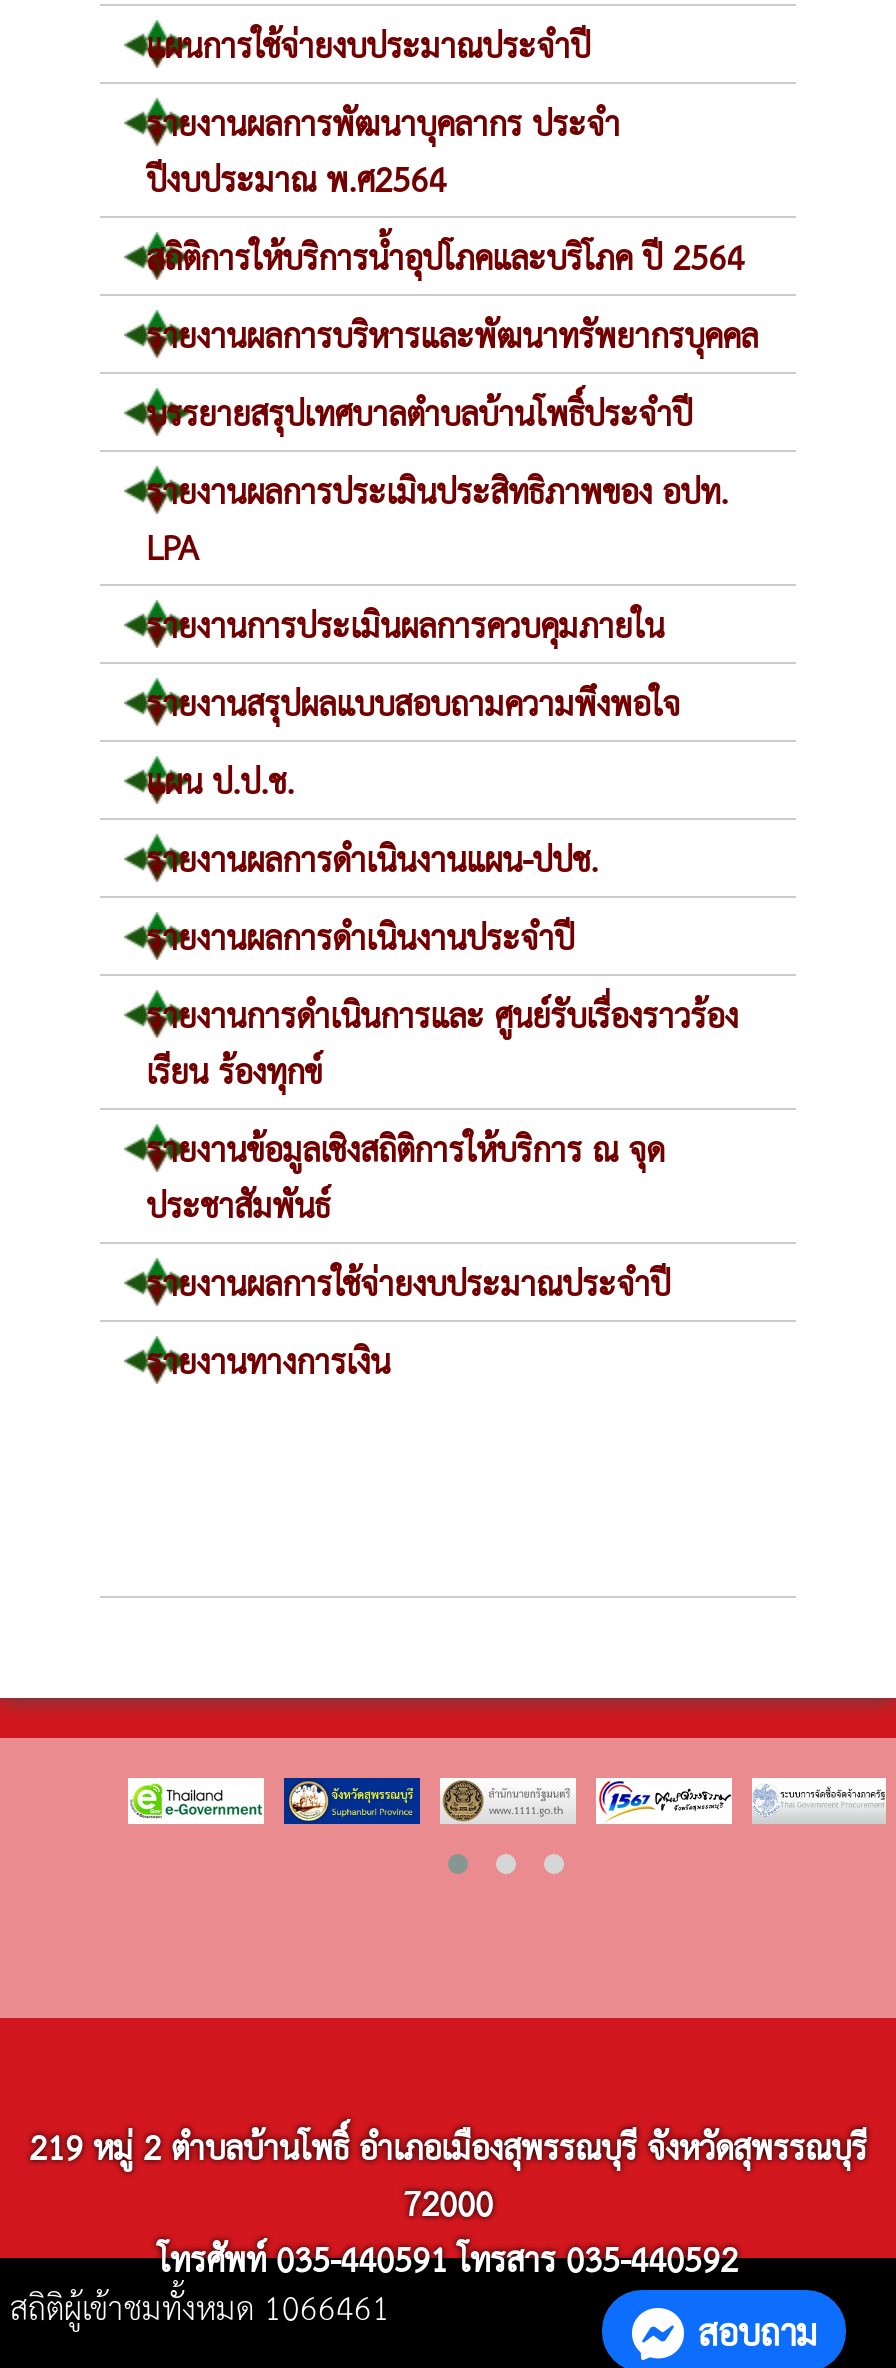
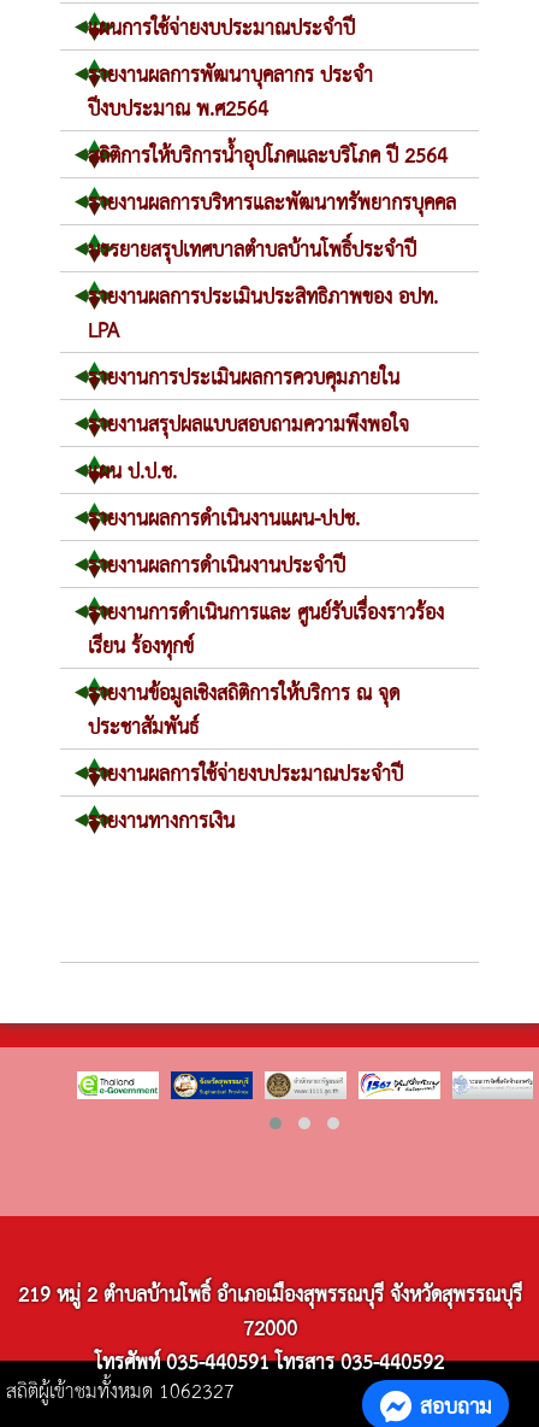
- สถิติผู้เข้าชมทั้งหมด 1066461
+ สถิติผู้เข้าชมทั้งหมด 1062327
